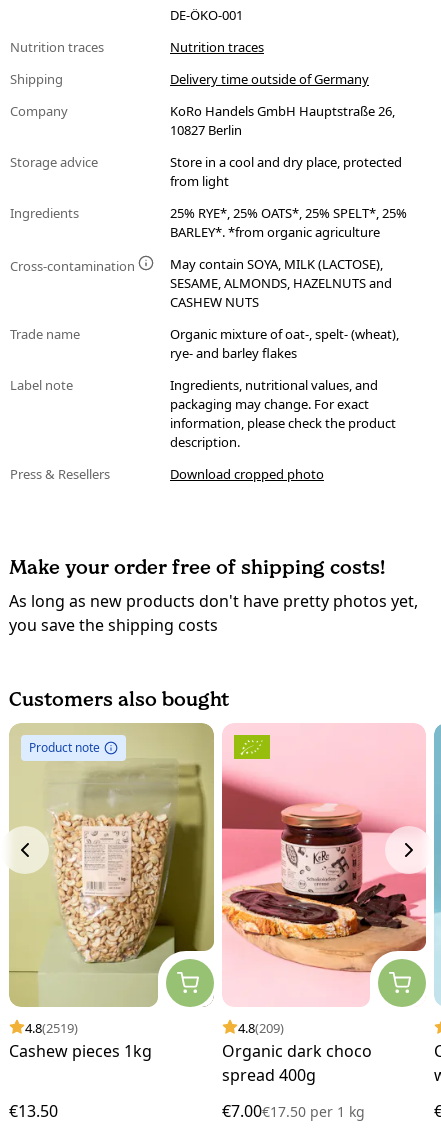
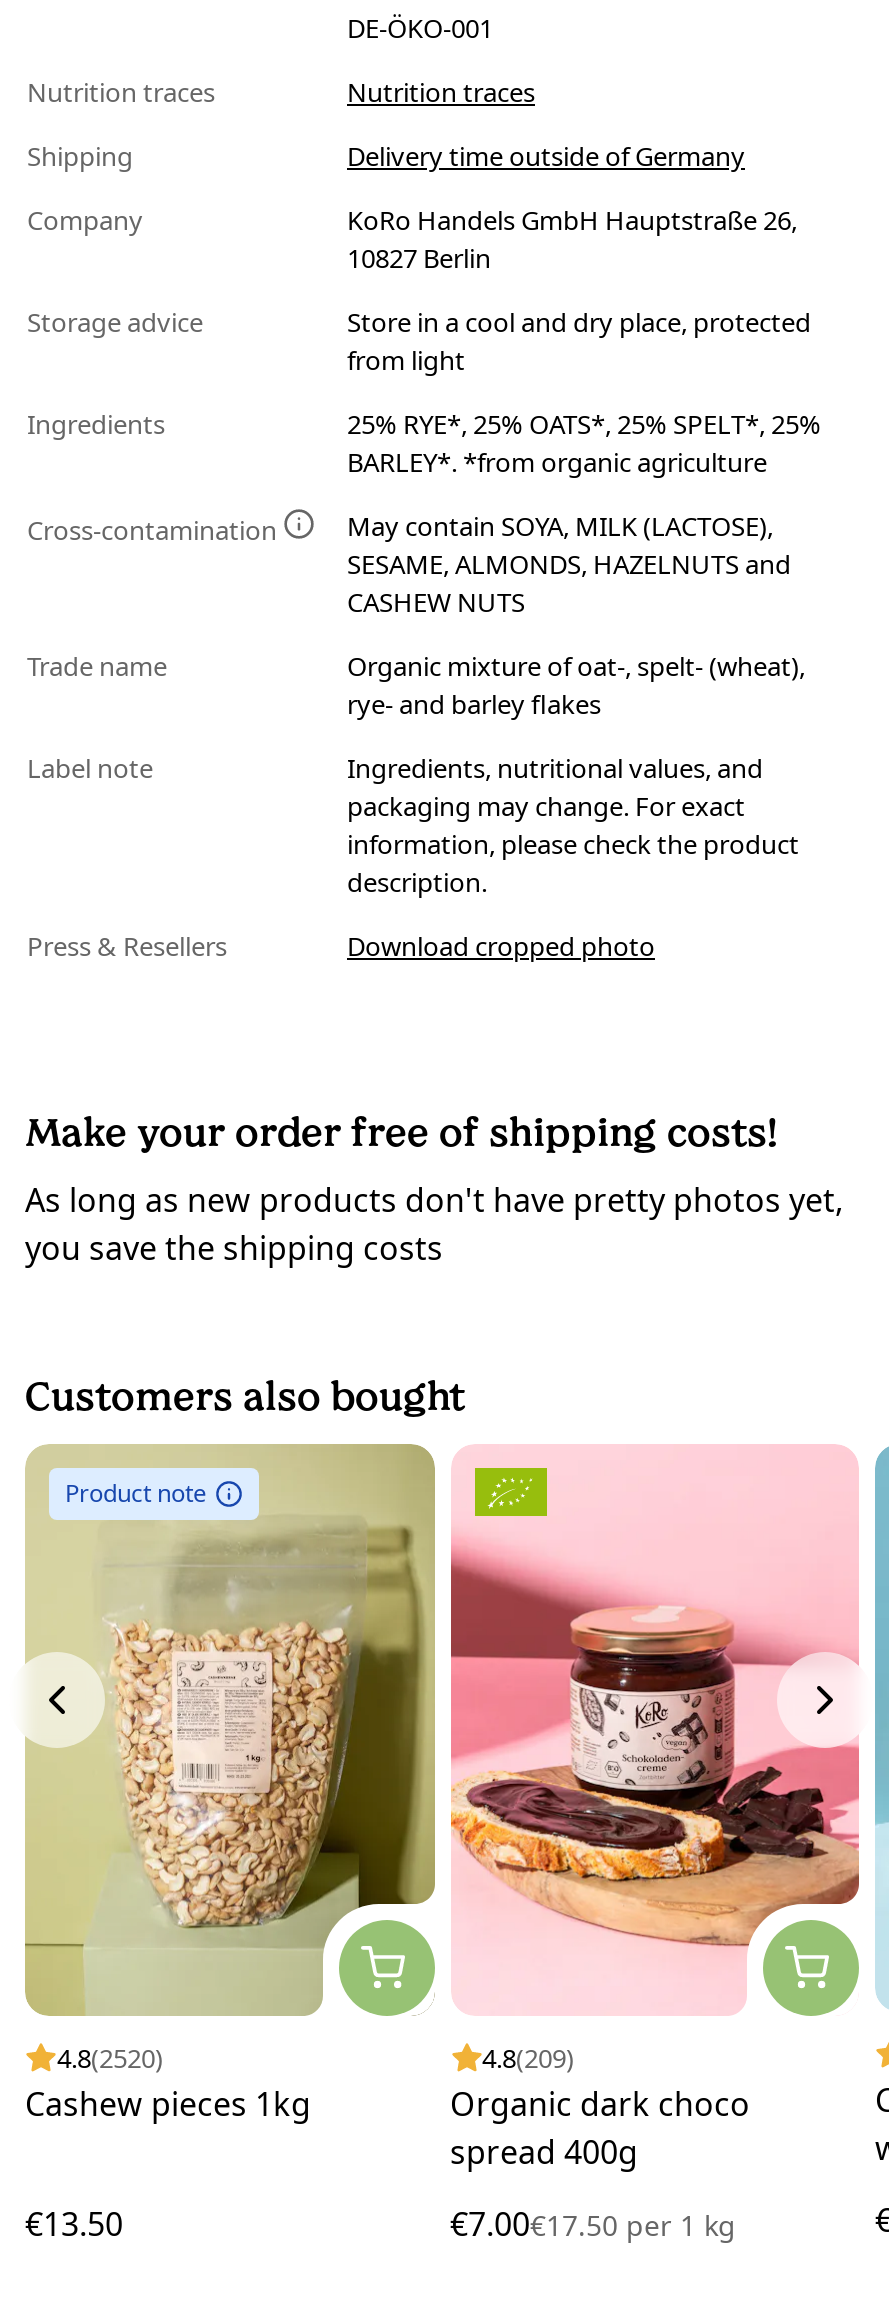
- 4.8(2519)
+ 4.8(2520)
